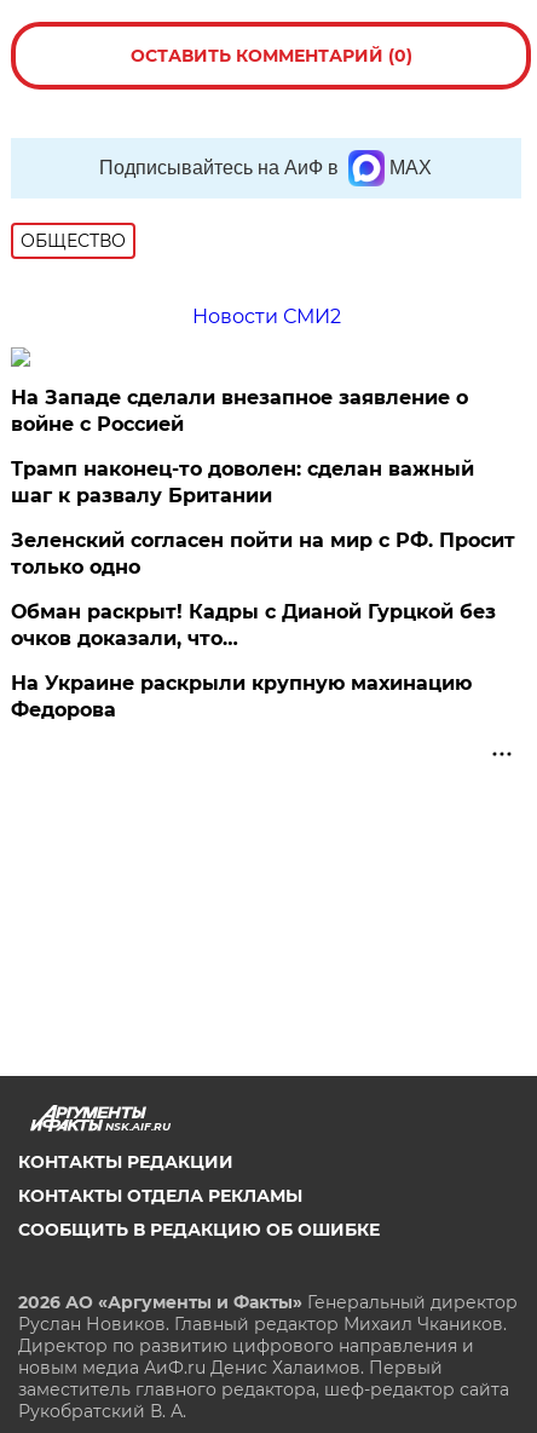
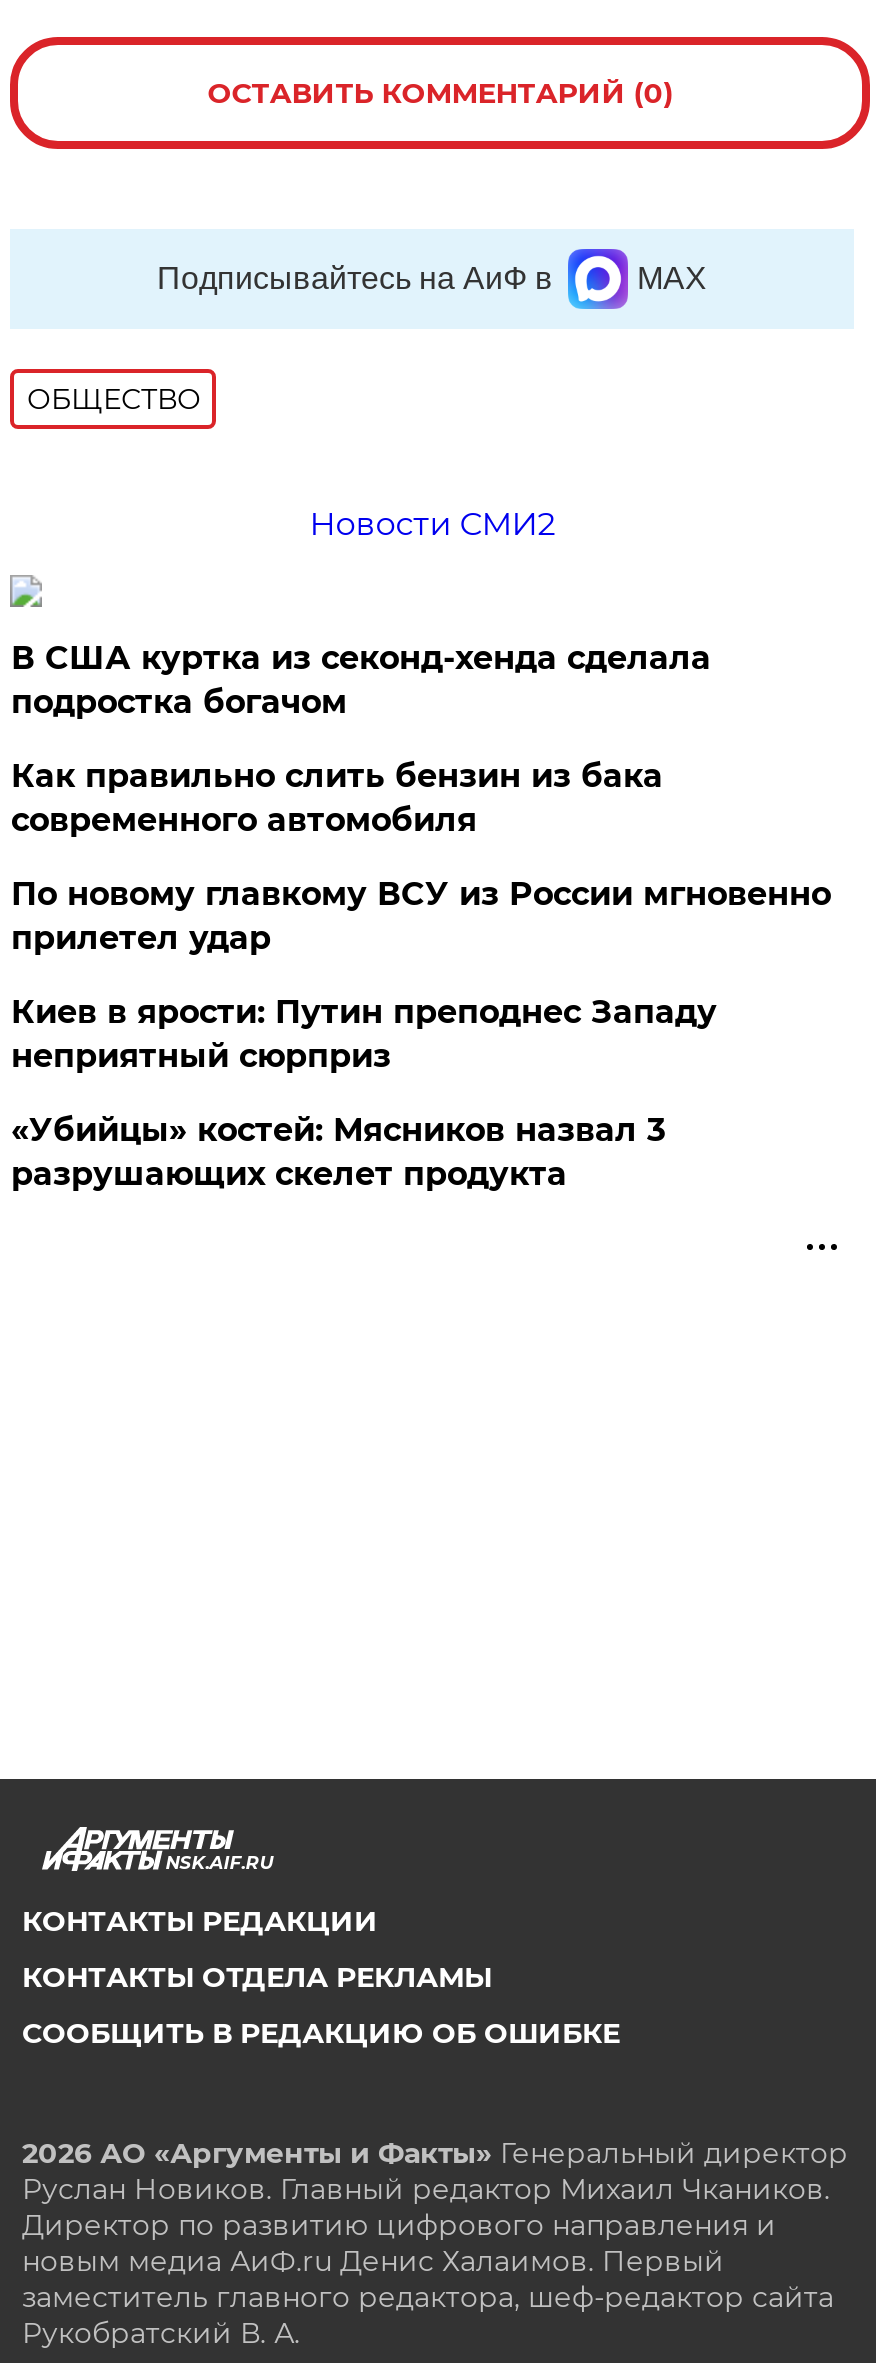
- На Западе сделали внезапное заявление о
- войне с Россией
+ В США куртка из секонд-хенда сделала
+ подростка богачом

- Трамп наконец-то доволен: сделан важный
- шаг к развалу Британии
+ Как правильно слить бензин из бака
+ современного автомобиля

- Зеленский согласен пойти на мир с РФ. Просит
- только одно
+ По новому главкому ВСУ из России мгновенно
+ прилетел удар

- Обман раскрыт! Кадры с Дианой Гурцкой без
- очков доказали, что…
+ Киев в ярости: Путин преподнес Западу
+ неприятный сюрприз

- На Украине раскрыли крупную махинацию
- Федорова
+ «Убийцы» костей: Мясников назвал 3
+ разрушающих скелет продукта
